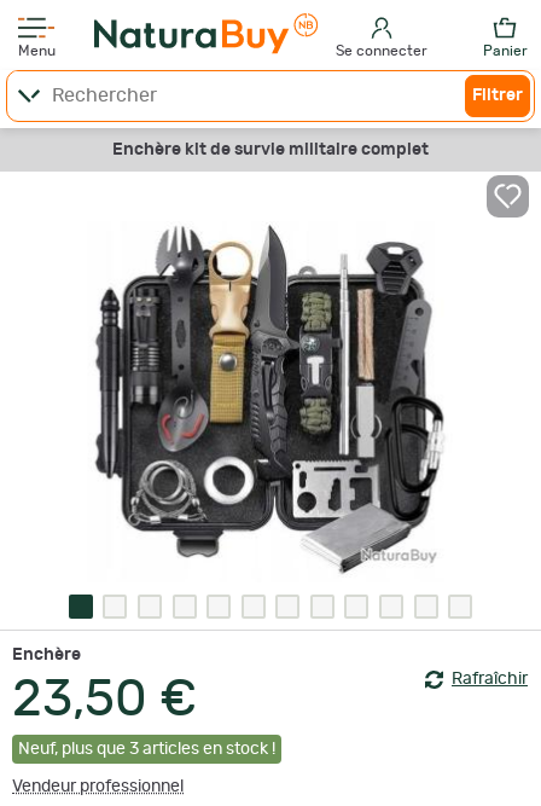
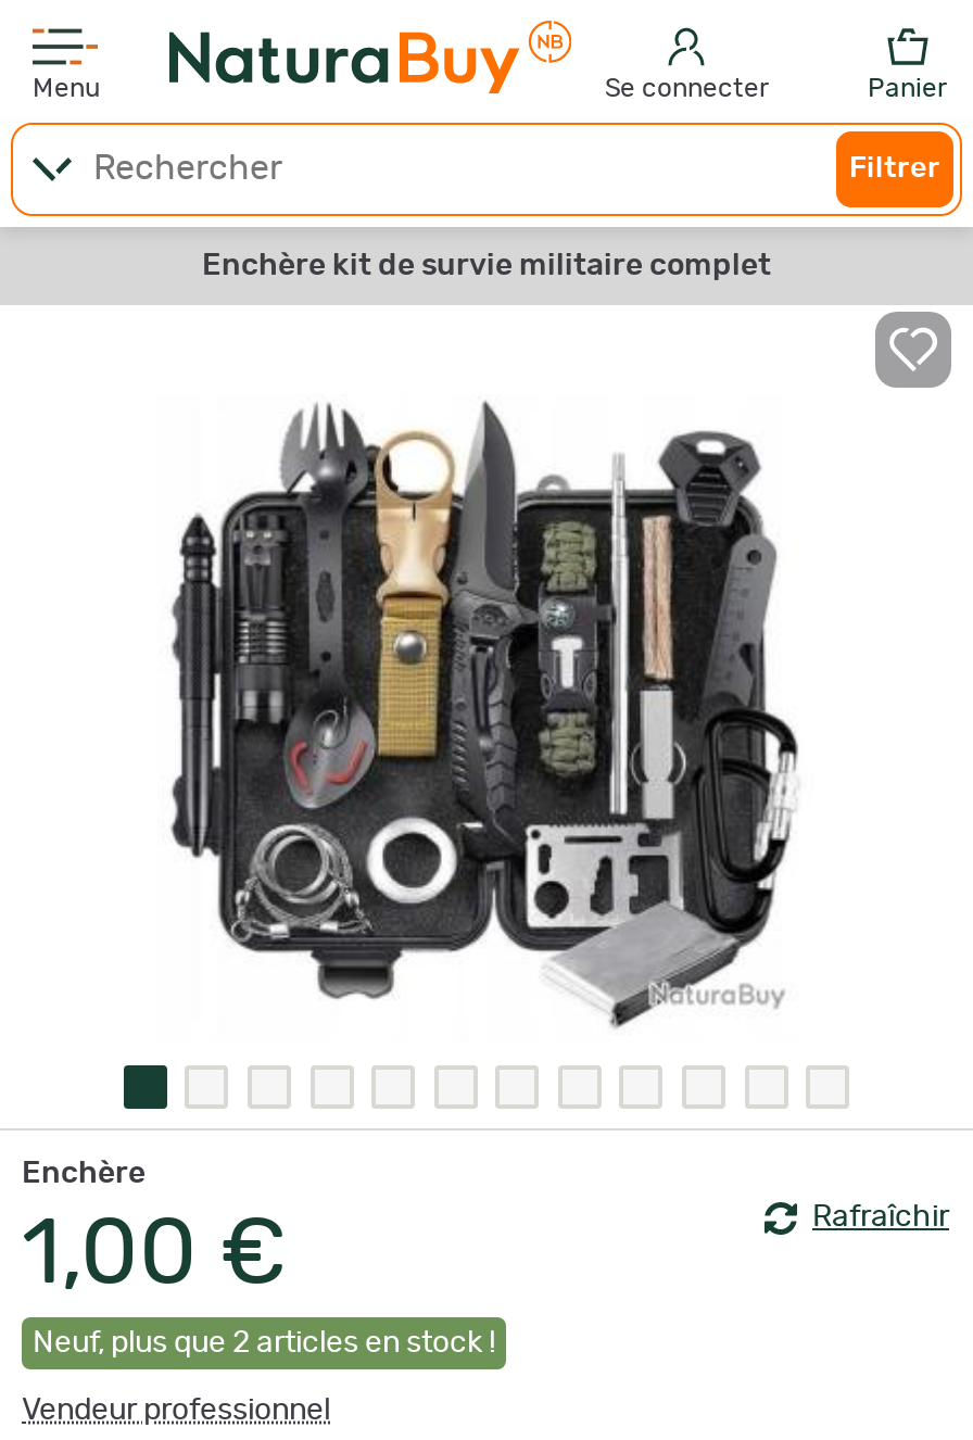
- 23,50 €
+ 1,00 €

- Neuf, plus que 3 articles en stock !
+ Neuf, plus que 2 articles en stock !
